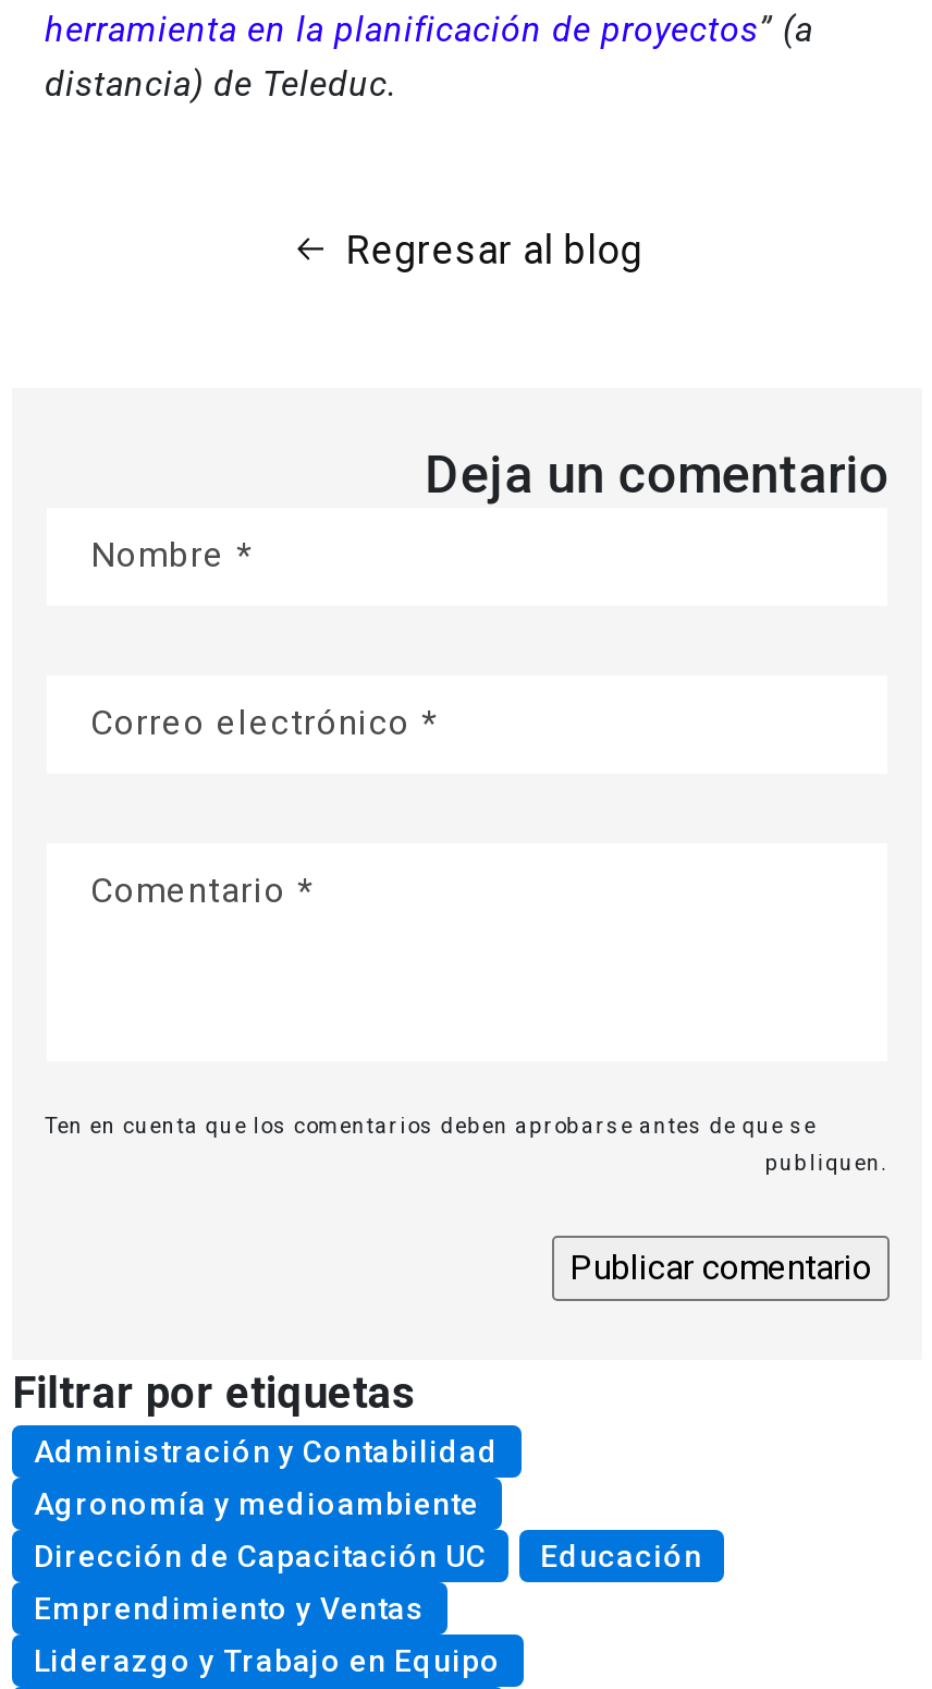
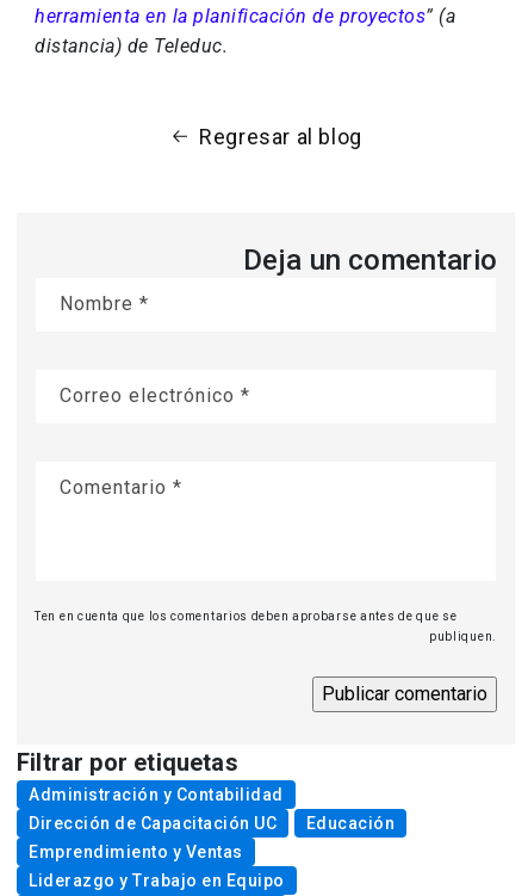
- Agronomía y medioambiente
